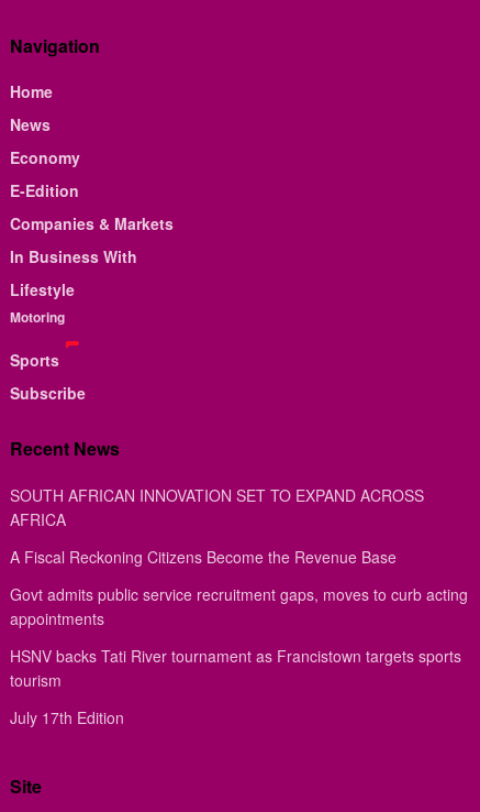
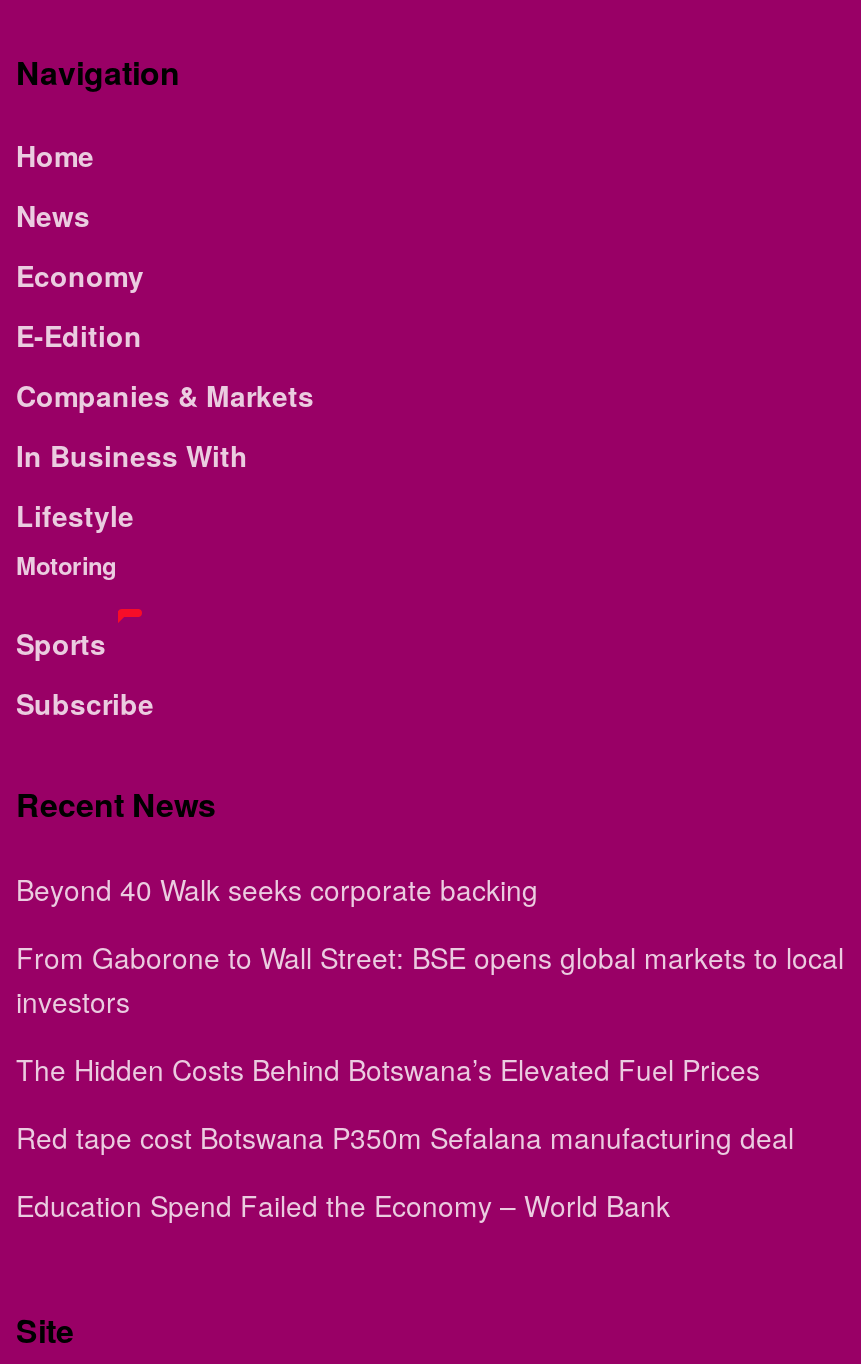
- SOUTH AFRICAN INNOVATION SET TO EXPAND ACROSS
- AFRICA
+ Beyond 40 Walk seeks corporate backing

- A Fiscal Reckoning Citizens Become the Revenue Base
+ From Gaborone to Wall Street: BSE opens global markets to local
+ investors

- Govt admits public service recruitment gaps, moves to curb acting
- appointments
+ The Hidden Costs Behind Botswana’s Elevated Fuel Prices

- HSNV backs Tati River tournament as Francistown targets sports
- tourism
+ Red tape cost Botswana P350m Sefalana manufacturing deal

- July 17th Edition
+ Education Spend Failed the Economy – World Bank
